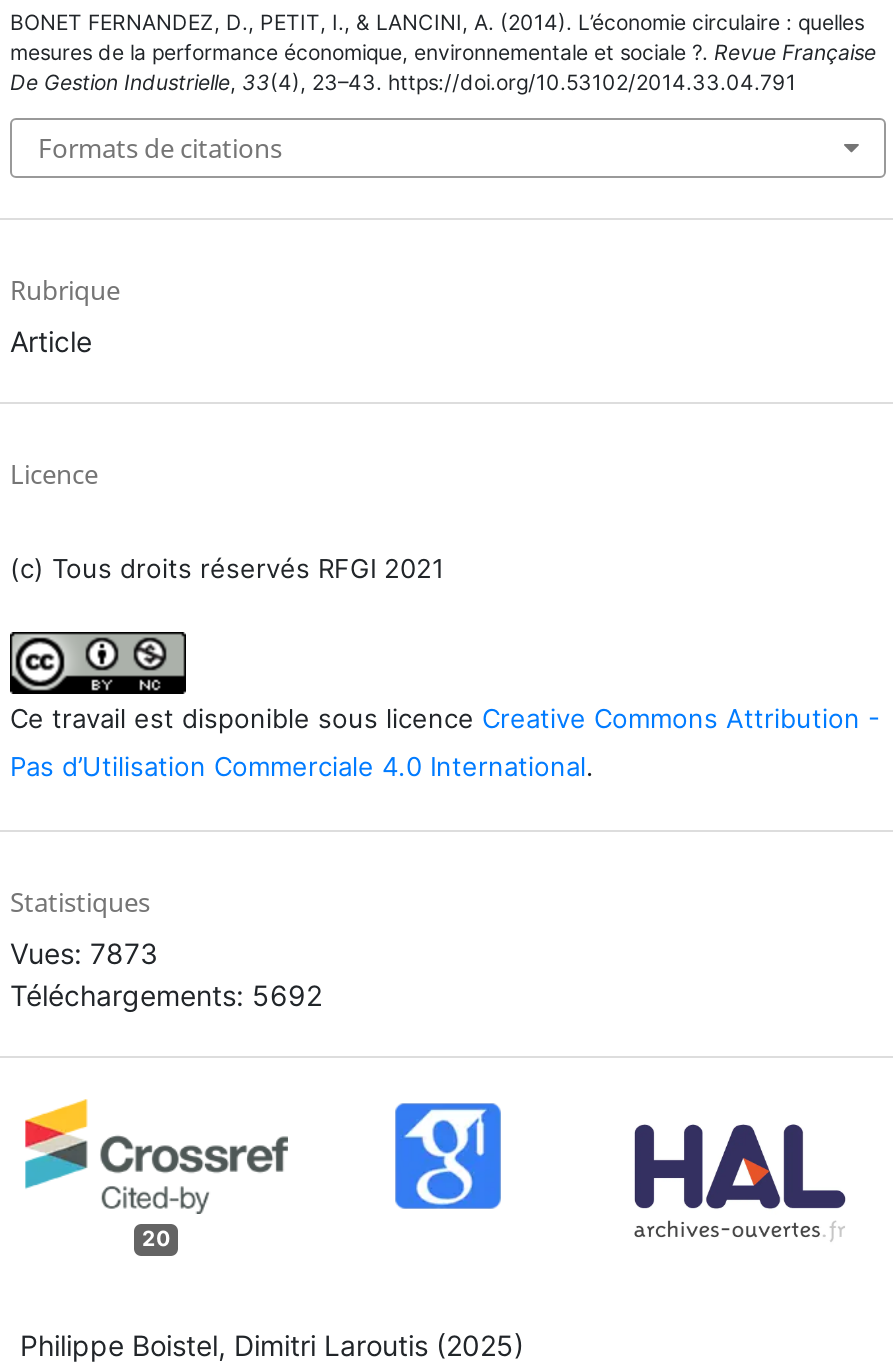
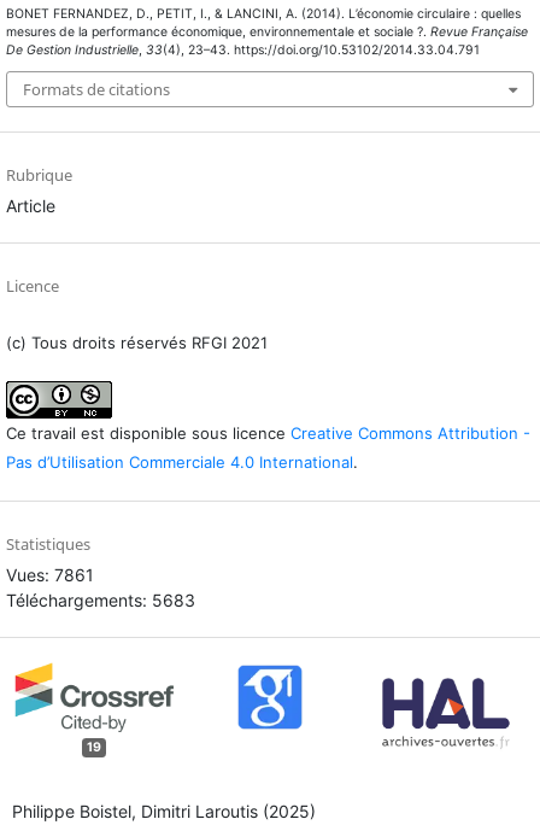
- Vues: 7873
+ Vues: 7861

- Téléchargements: 5692
+ Téléchargements: 5683

- 20
+ 19
